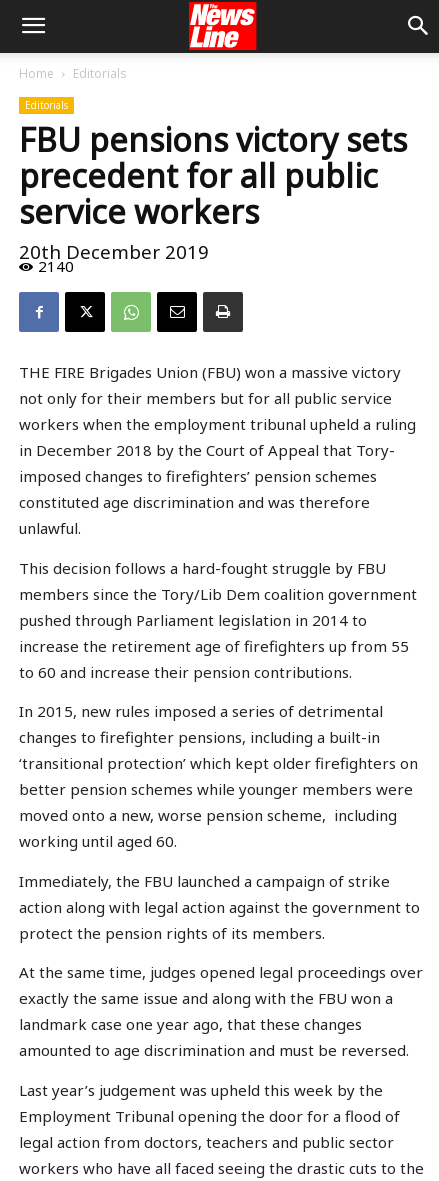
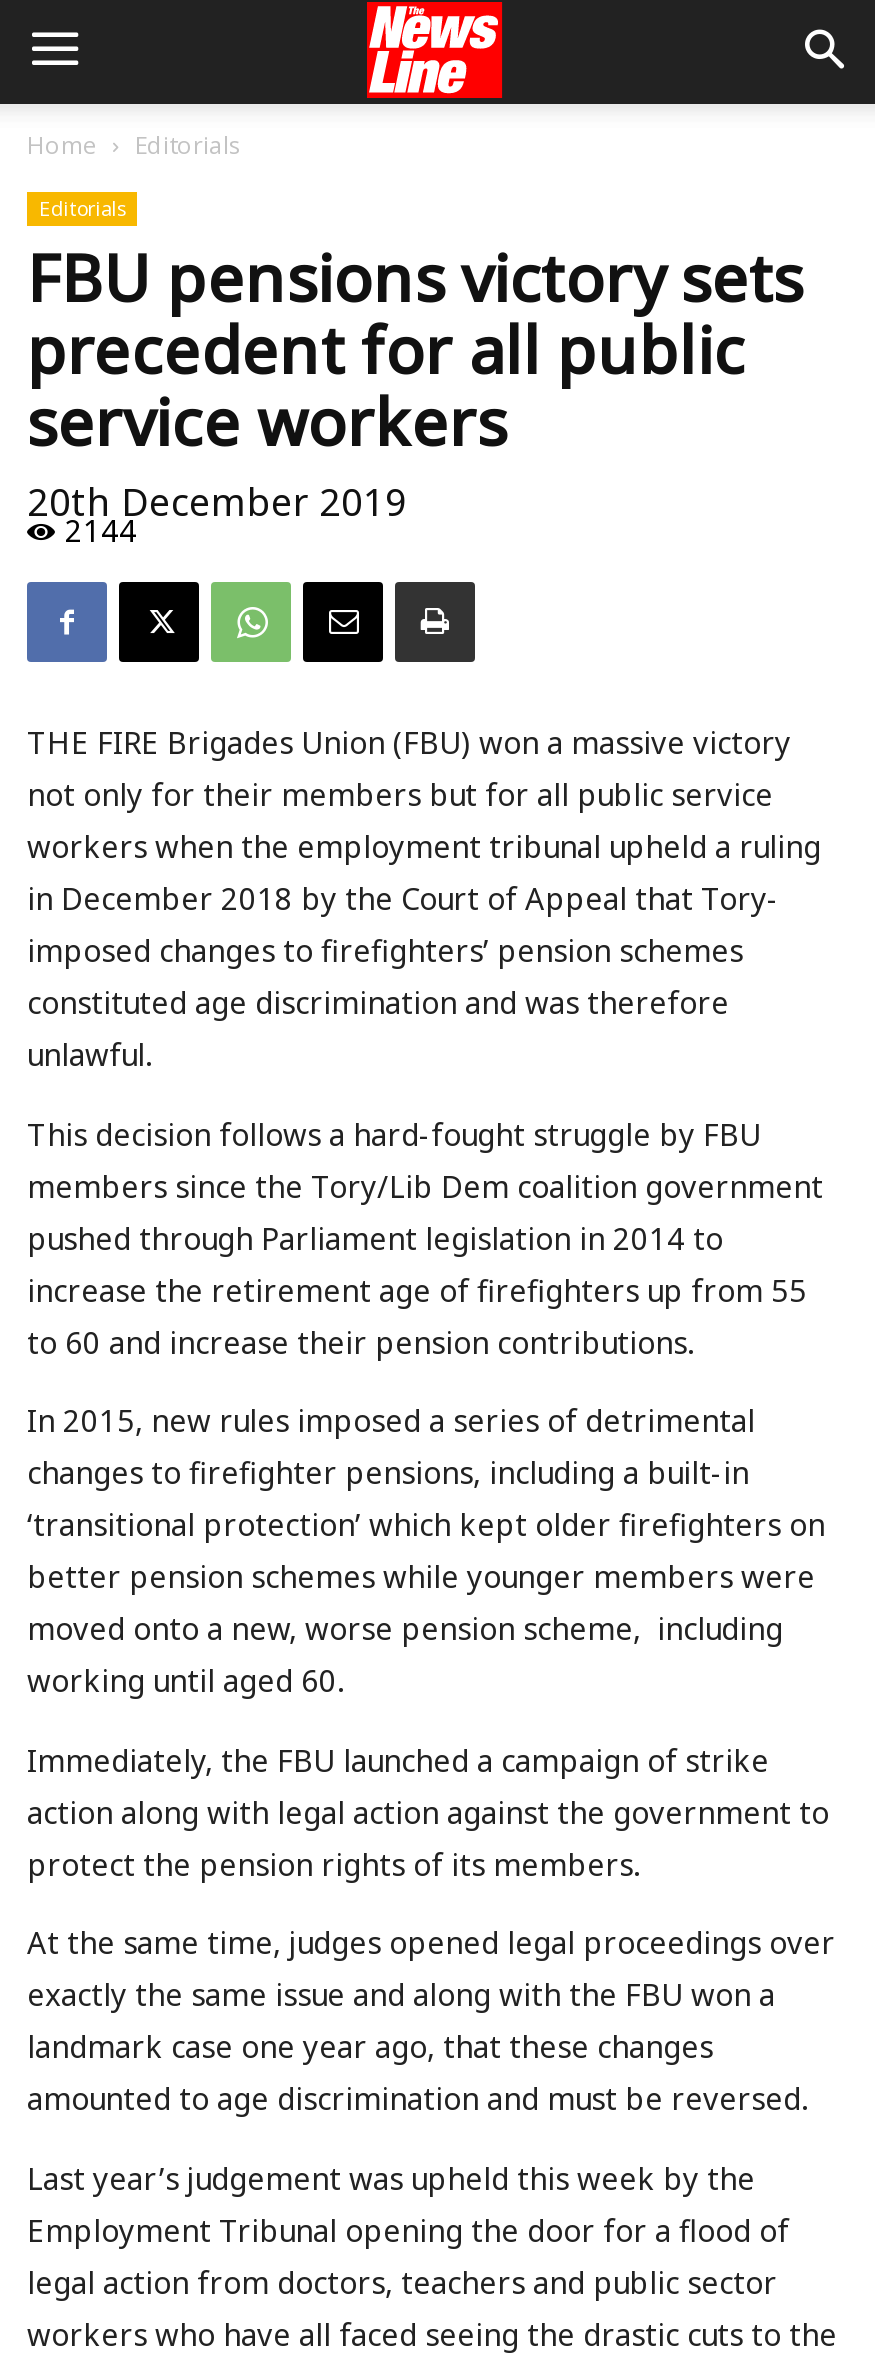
- 2140
+ 2144
